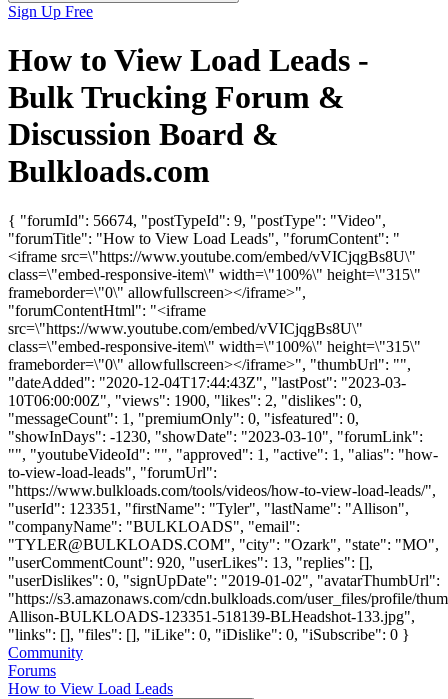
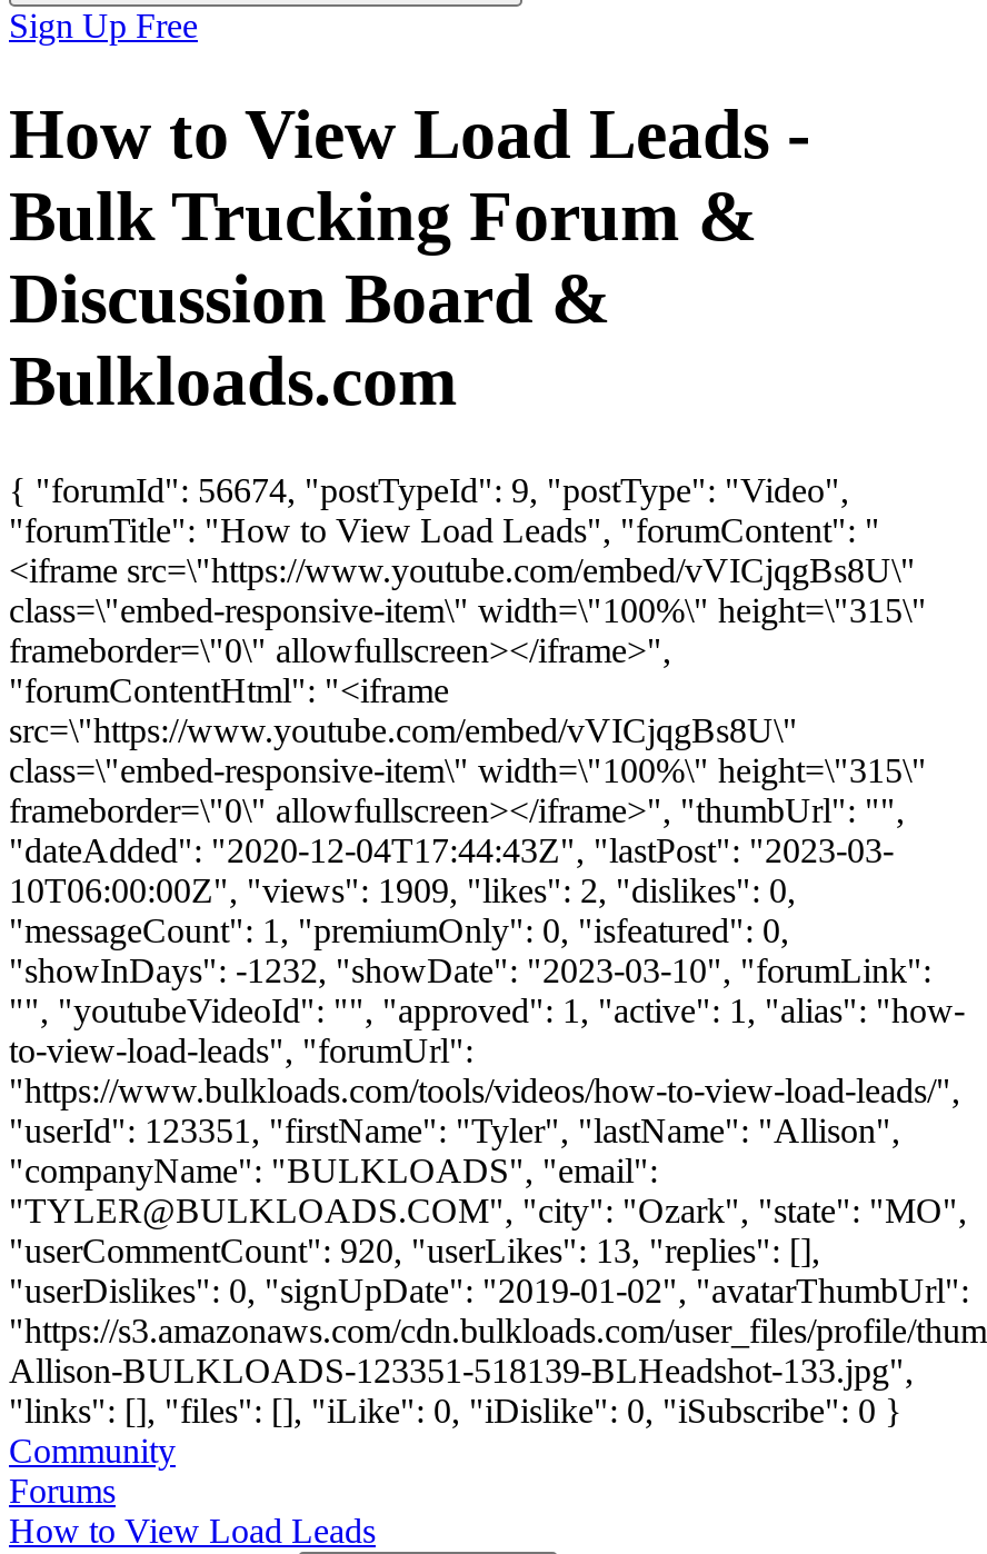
- 10T06:00:00Z", "views": 1900, "likes": 2, "dislikes": 0,
+ 10T06:00:00Z", "views": 1909, "likes": 2, "dislikes": 0,

- "showInDays": -1230, "showDate": "2023-03-10", "forumLink":
+ "showInDays": -1232, "showDate": "2023-03-10", "forumLink":
